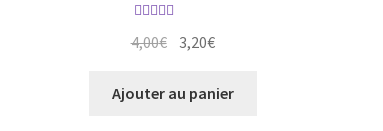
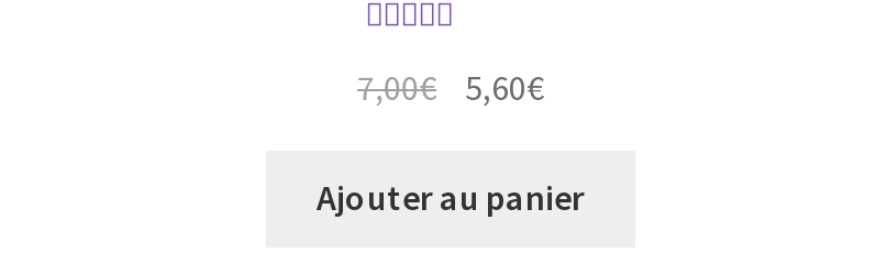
- 4,00€
+ 7,00€

- 3,20€
+ 5,60€
